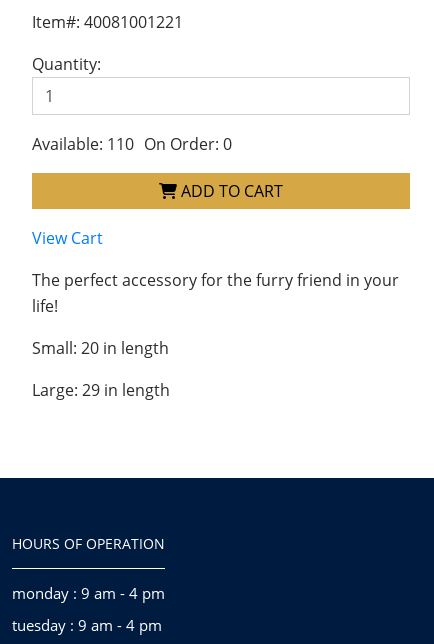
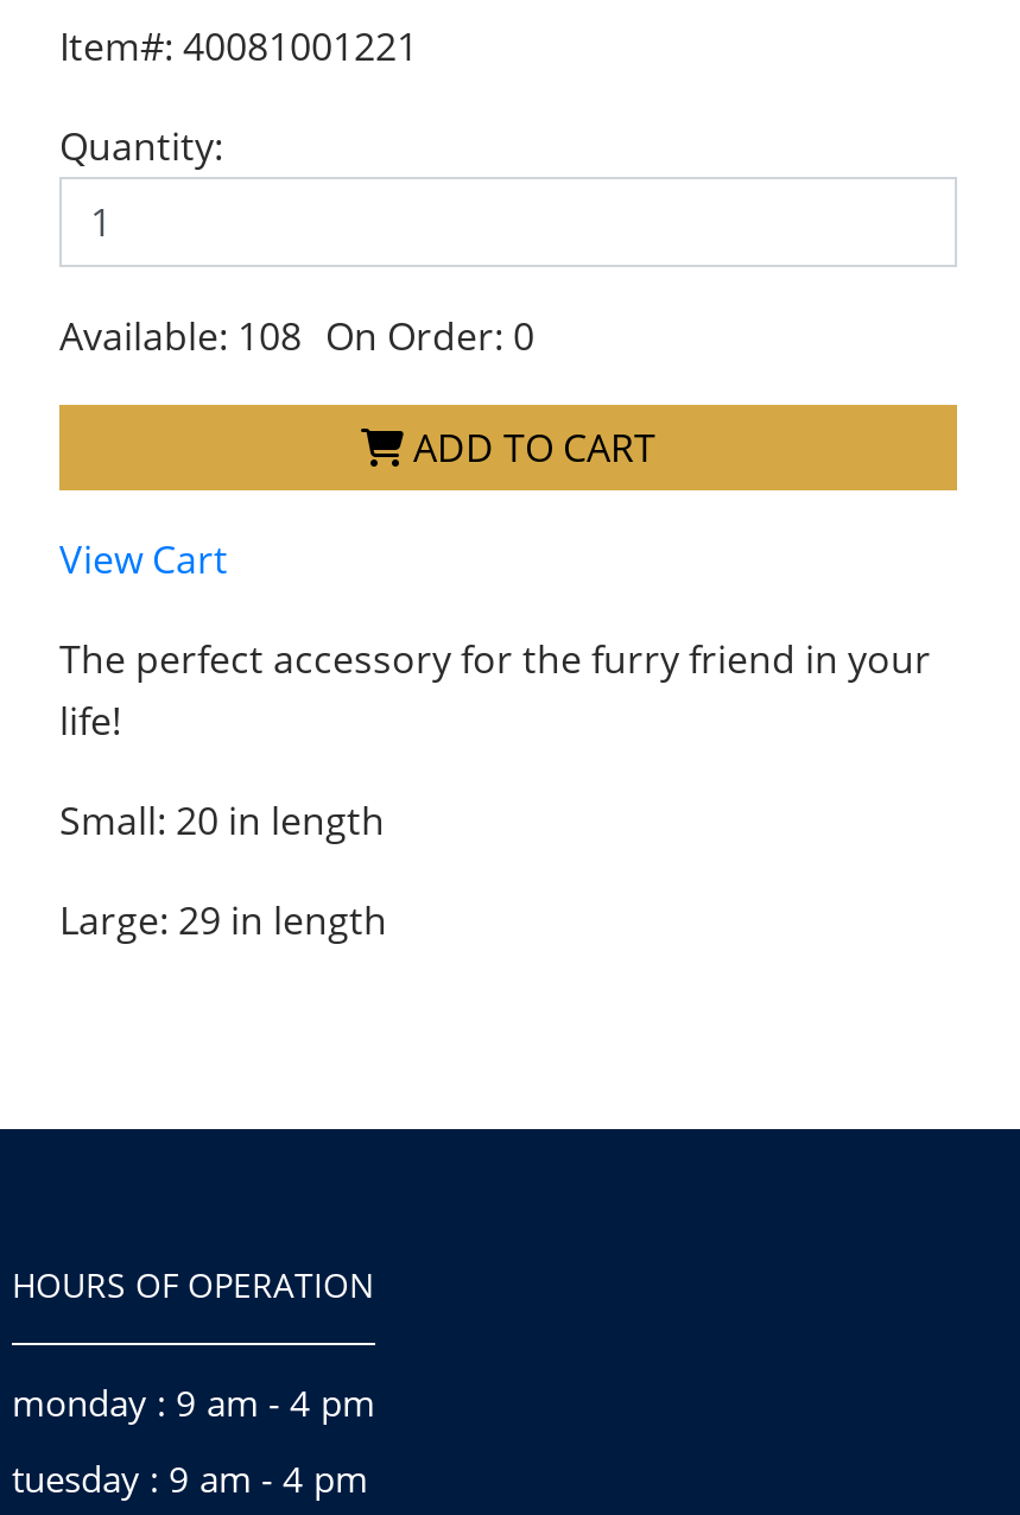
- Available: 110 On Order: 0
+ Available: 108 On Order: 0
